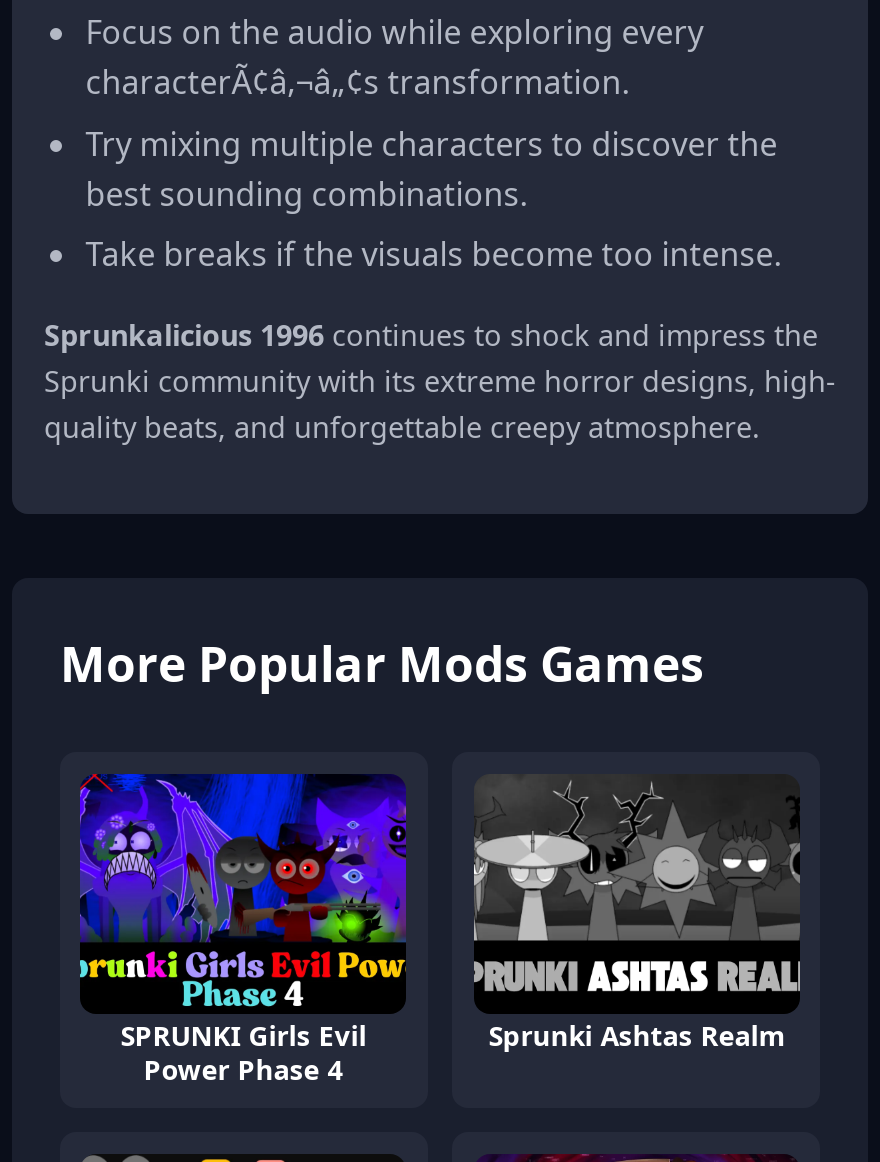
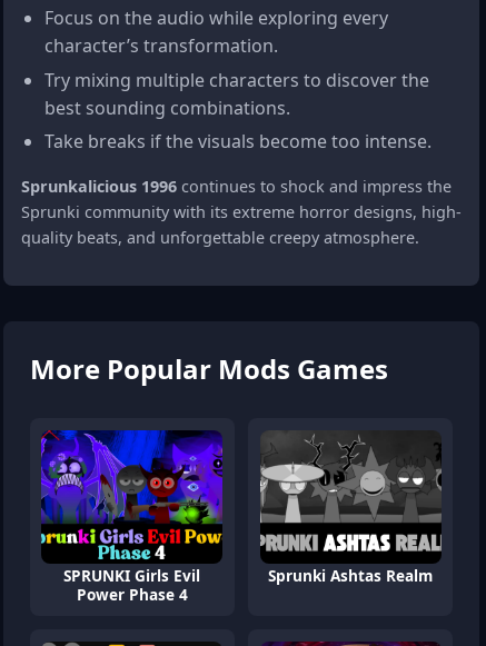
- characterÃ¢â‚¬â„¢s transformation.
+ character’s transformation.
